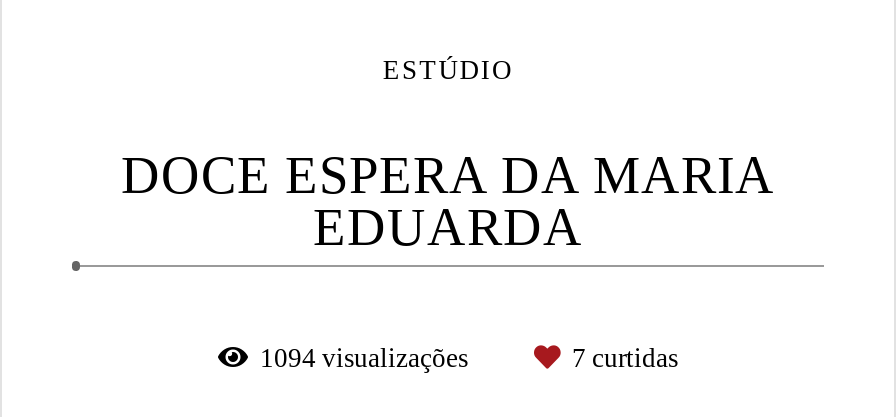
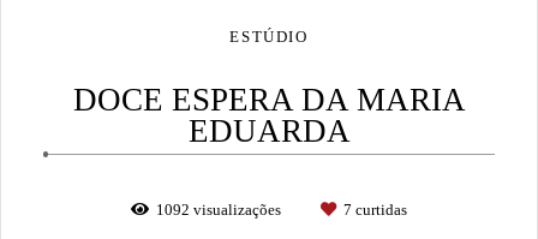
- 1094 visualizações
+ 1092 visualizações
